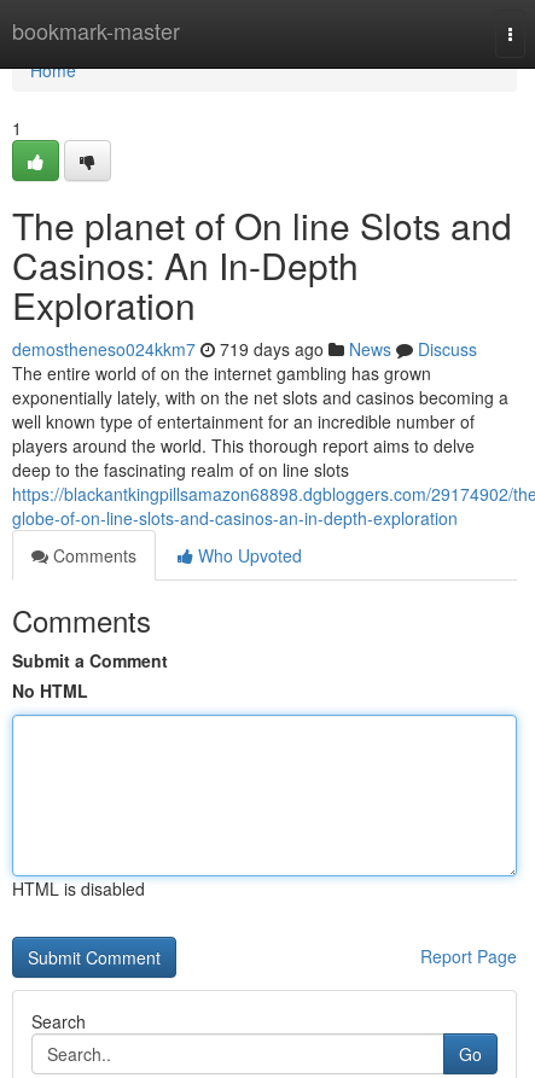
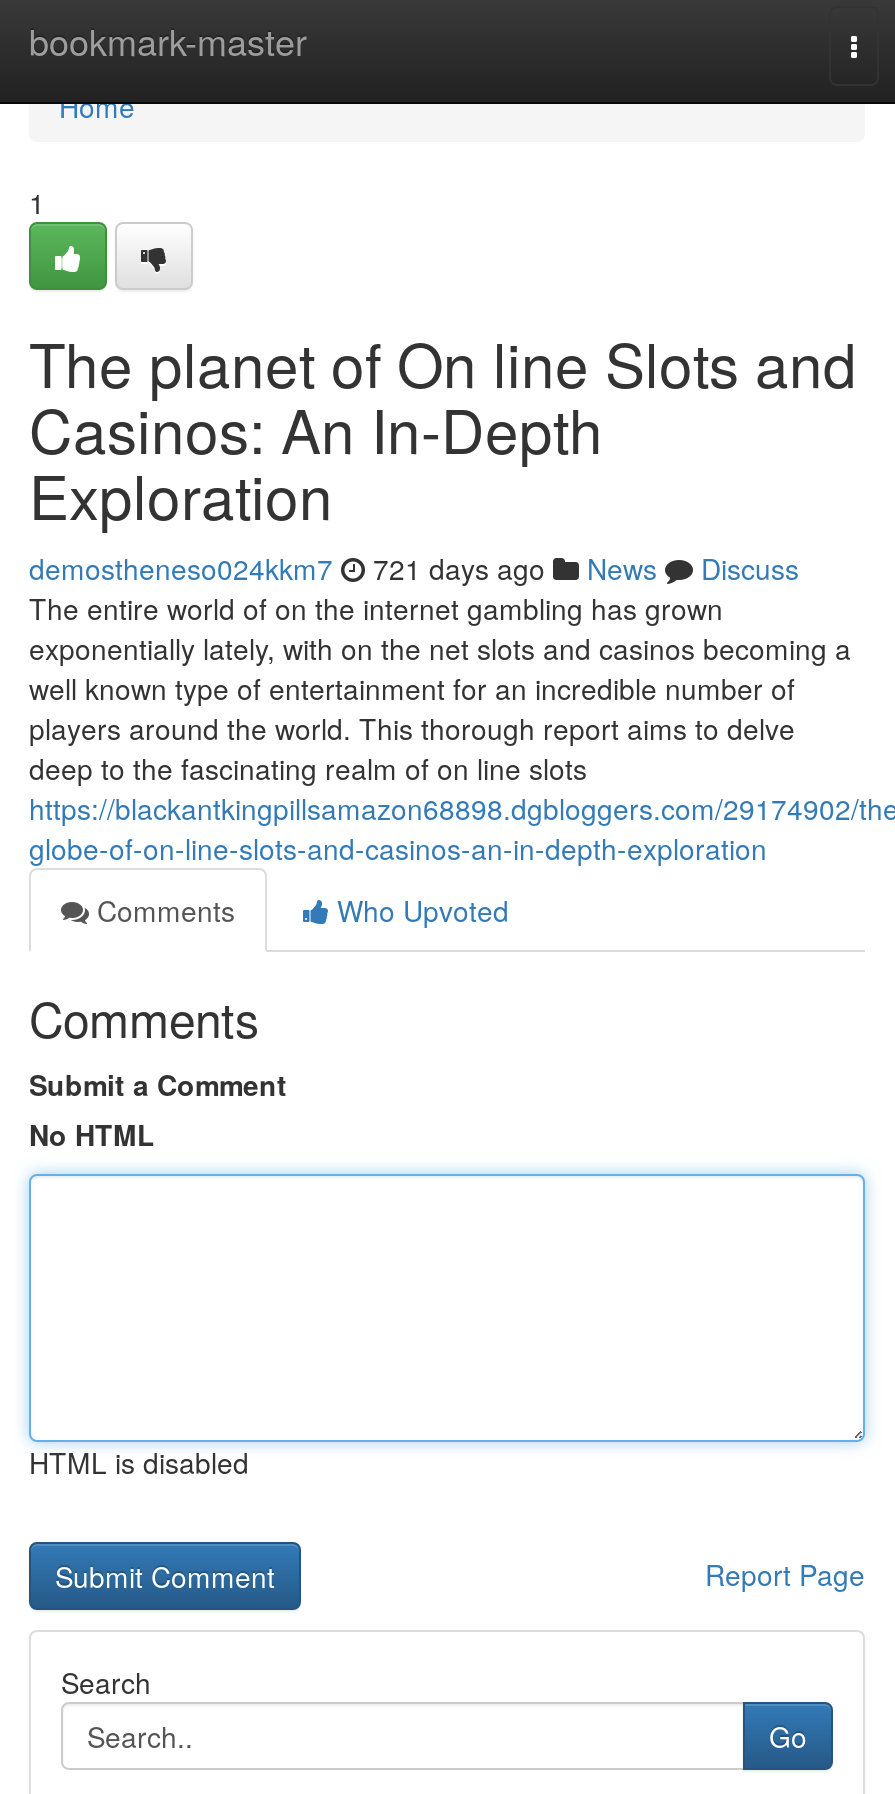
- demostheneso024kkm7 719 days ago News Discuss
+ demostheneso024kkm7 721 days ago News Discuss
